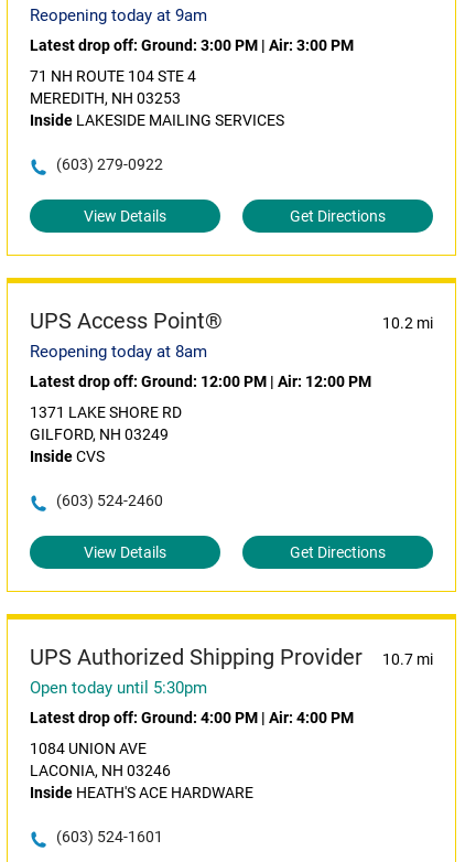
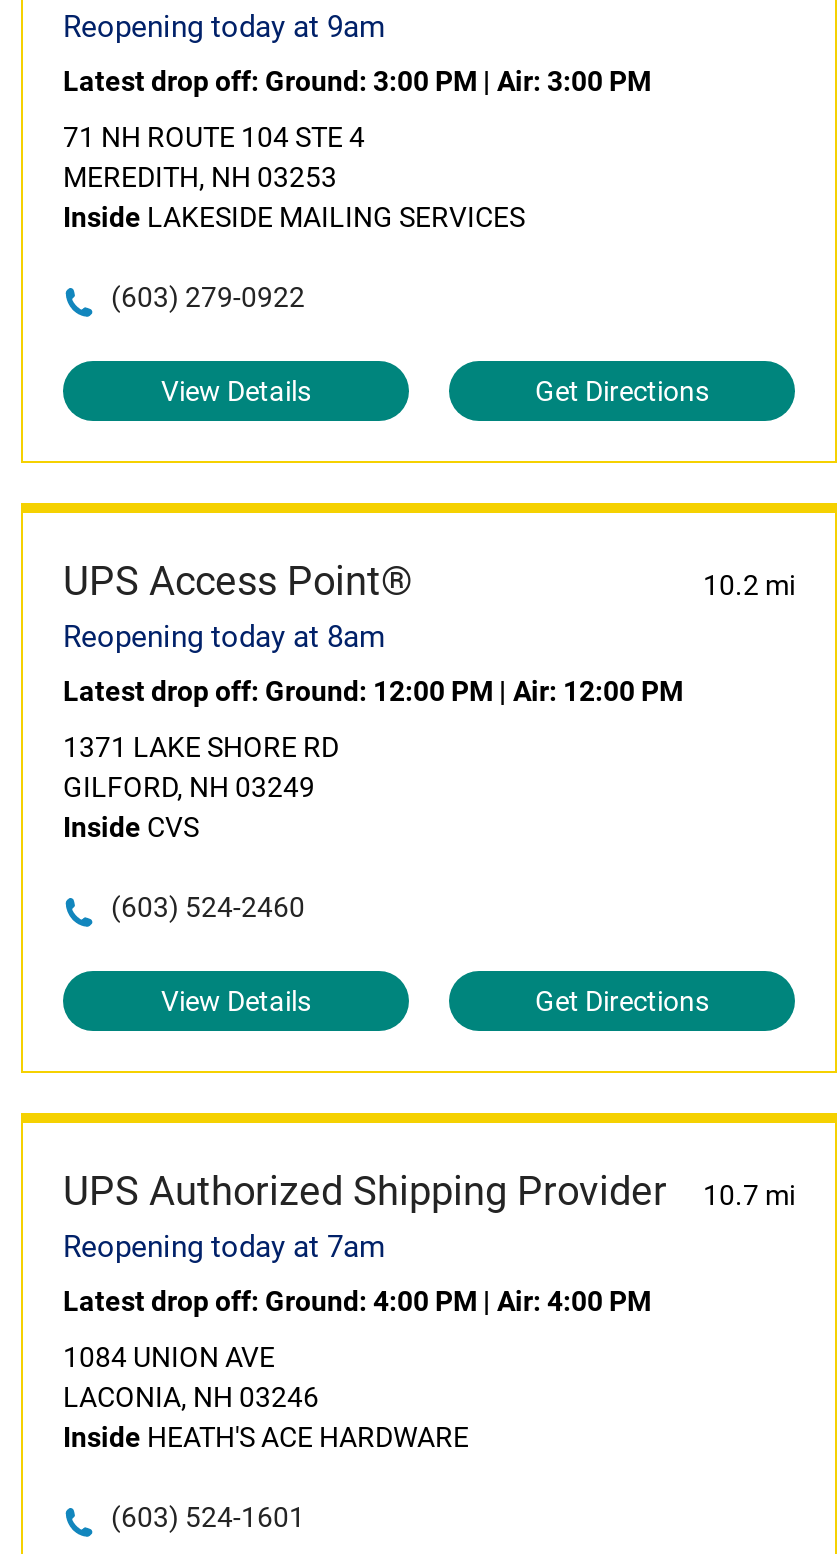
- Open today until 5:30pm
+ Reopening today at 7am
